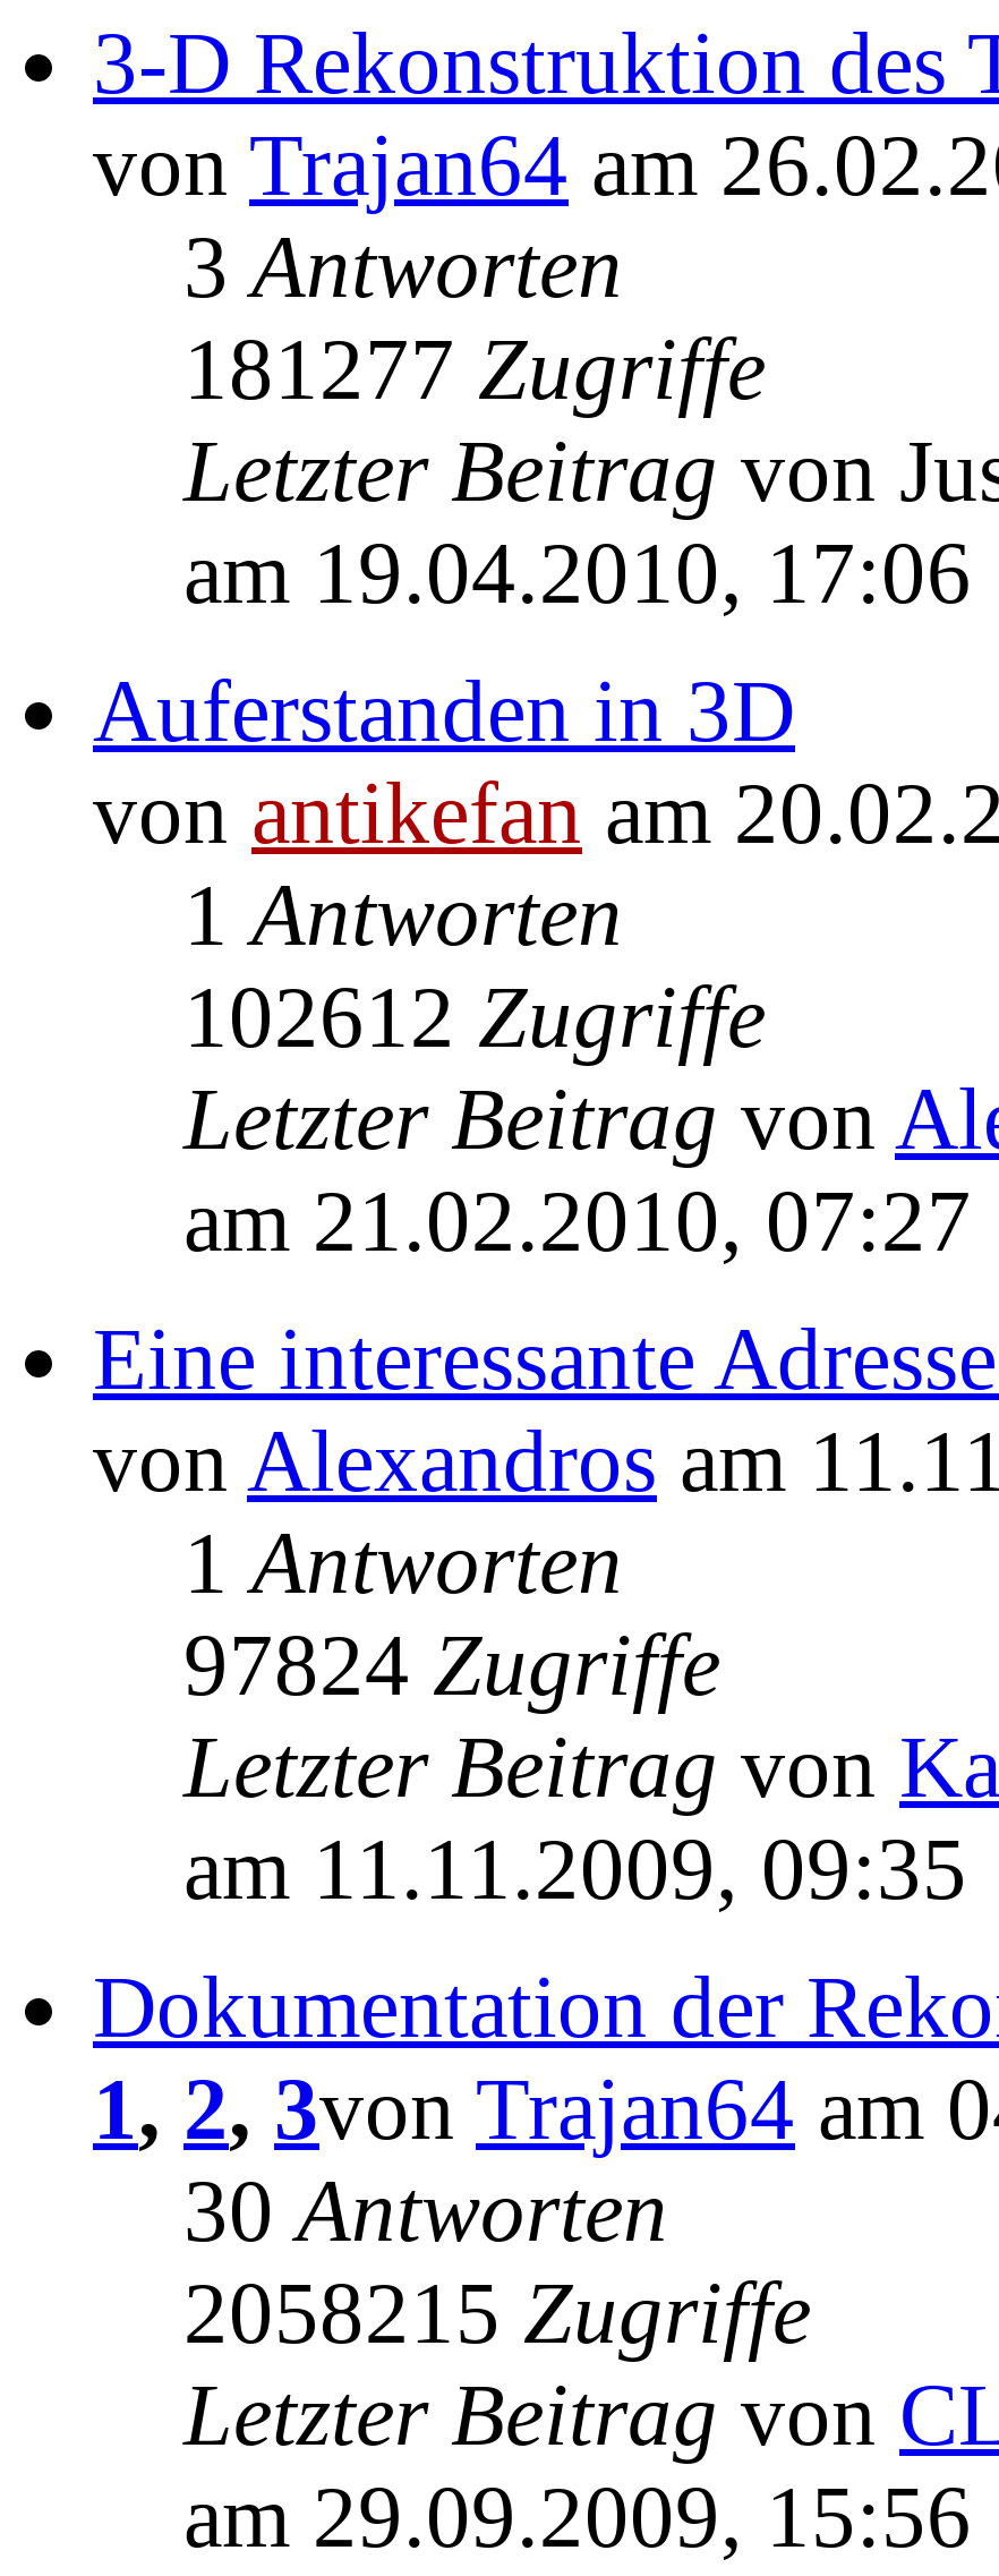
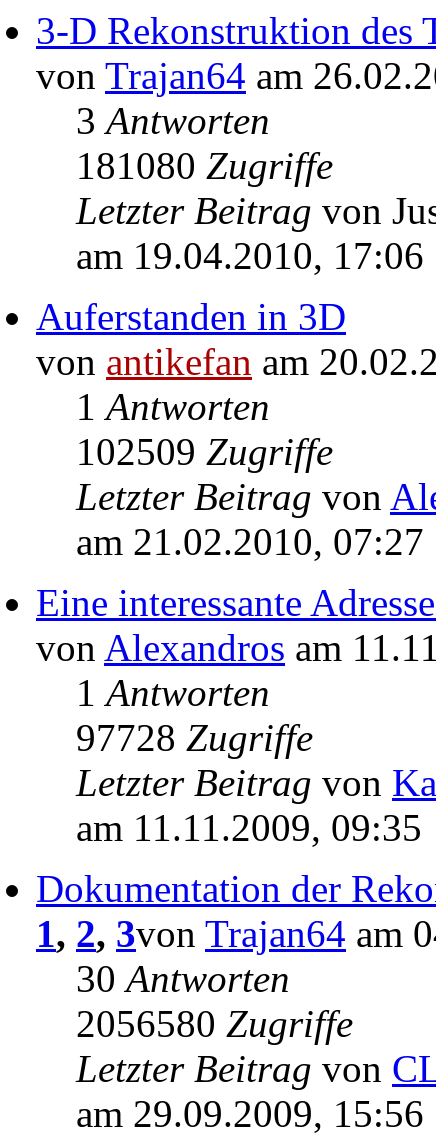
- 181277 Zugriffe
+ 181080 Zugriffe

- 102612 Zugriffe
+ 102509 Zugriffe

- 97824 Zugriffe
+ 97728 Zugriffe

- 2058215 Zugriffe
+ 2056580 Zugriffe
